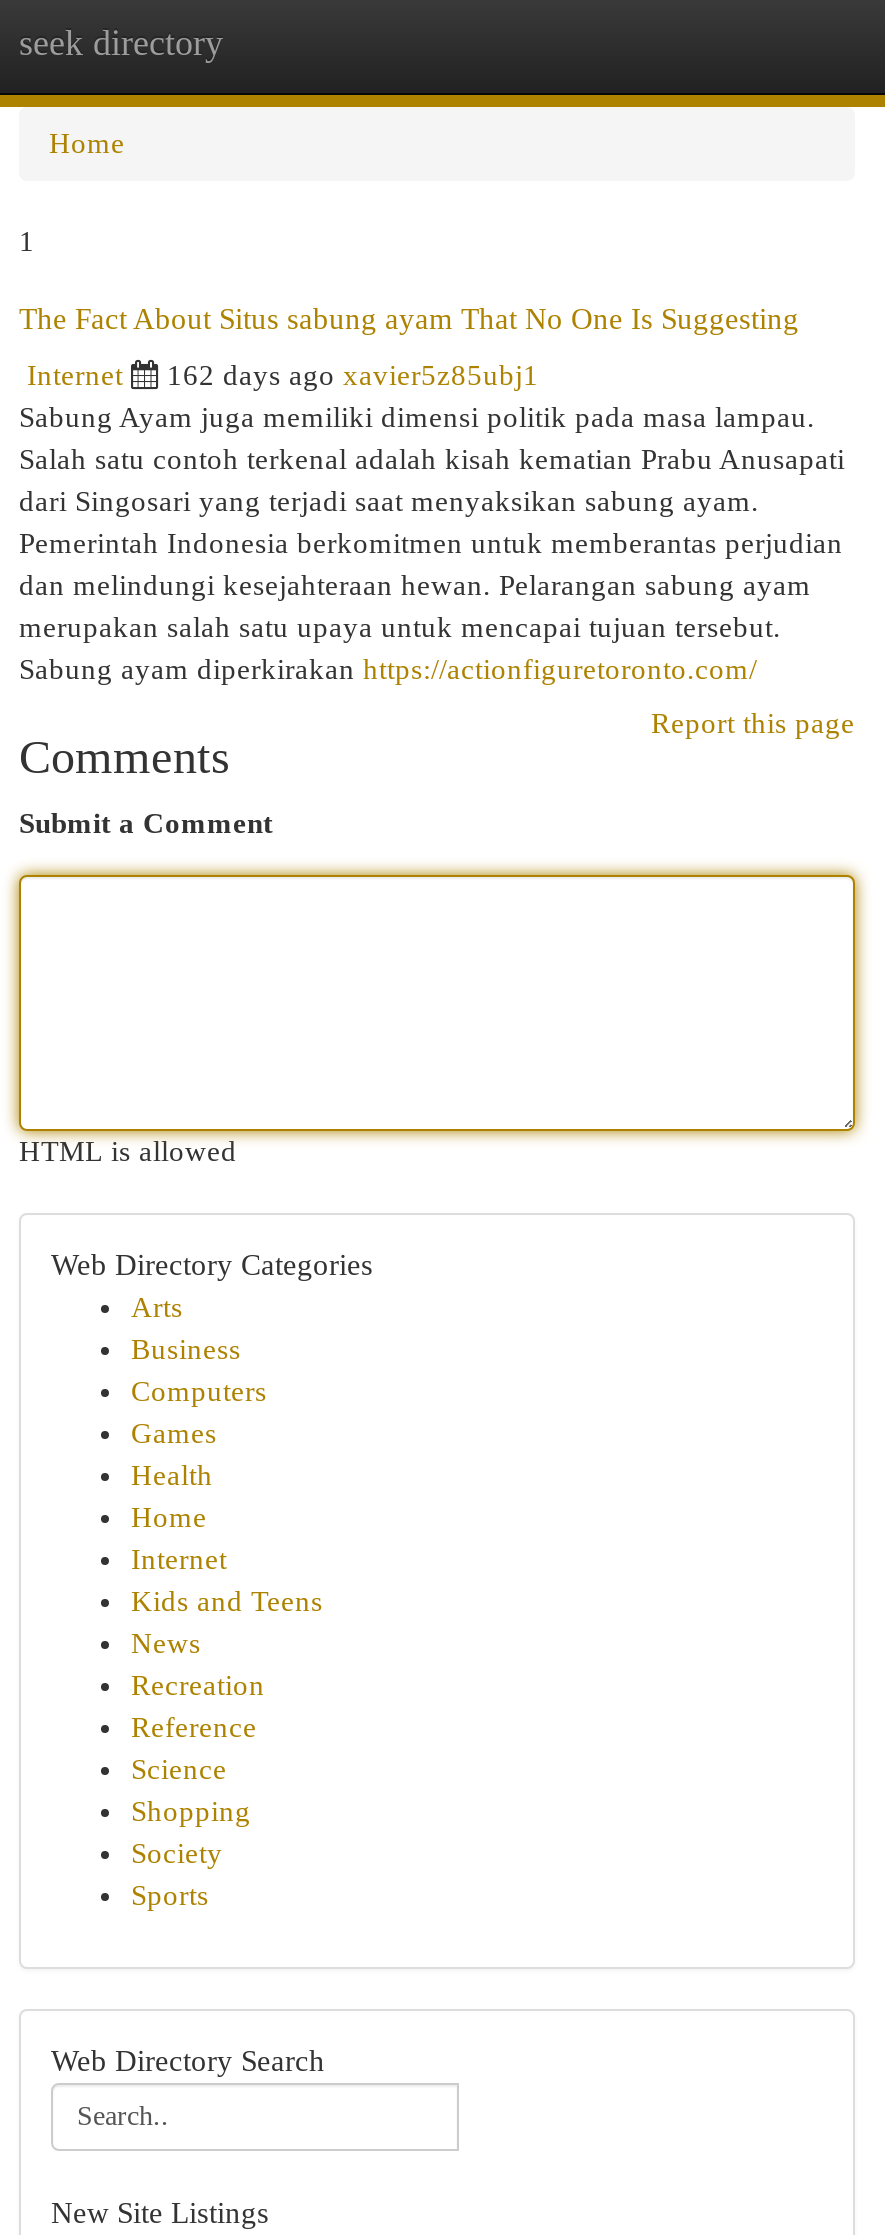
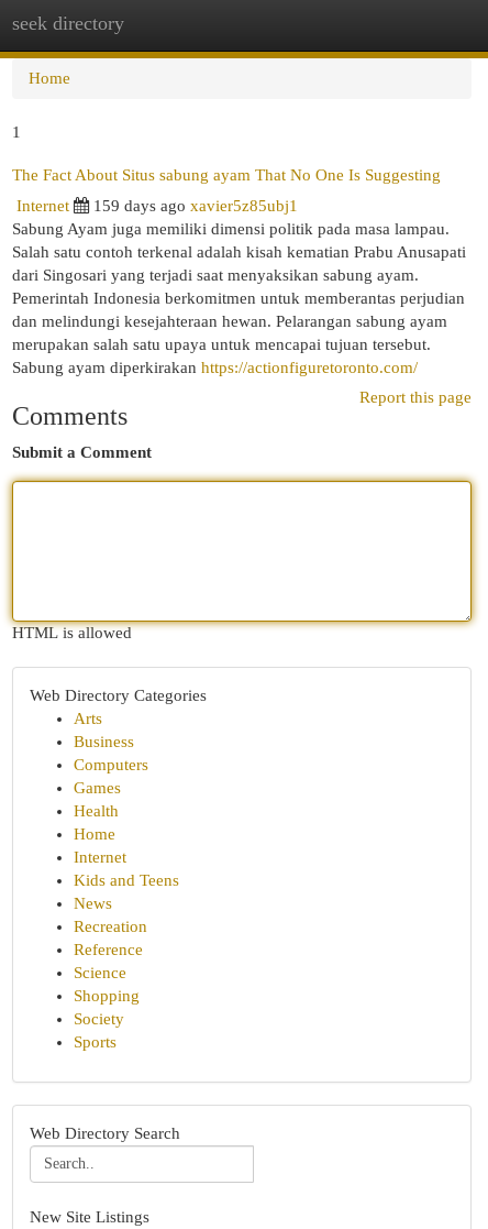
- 162 days ago xavier5z85ubj1
+ 159 days ago xavier5z85ubj1
